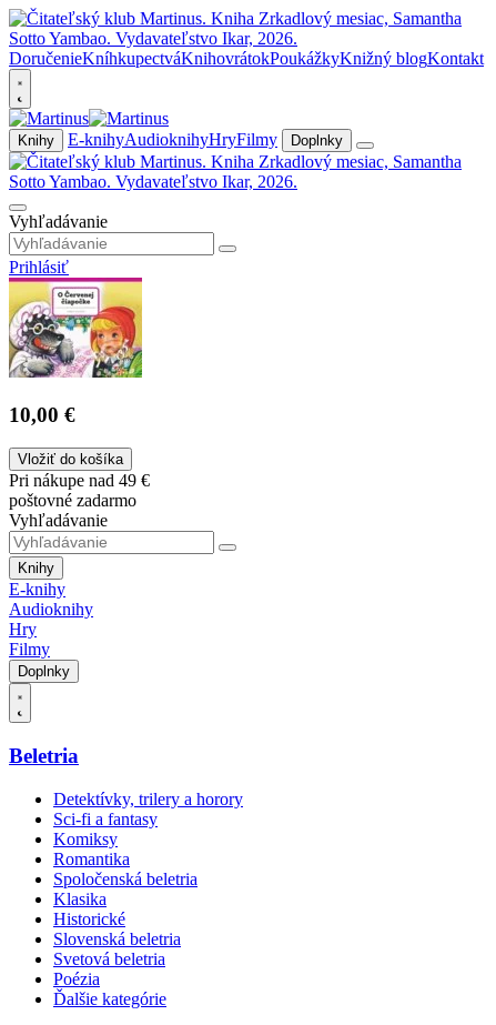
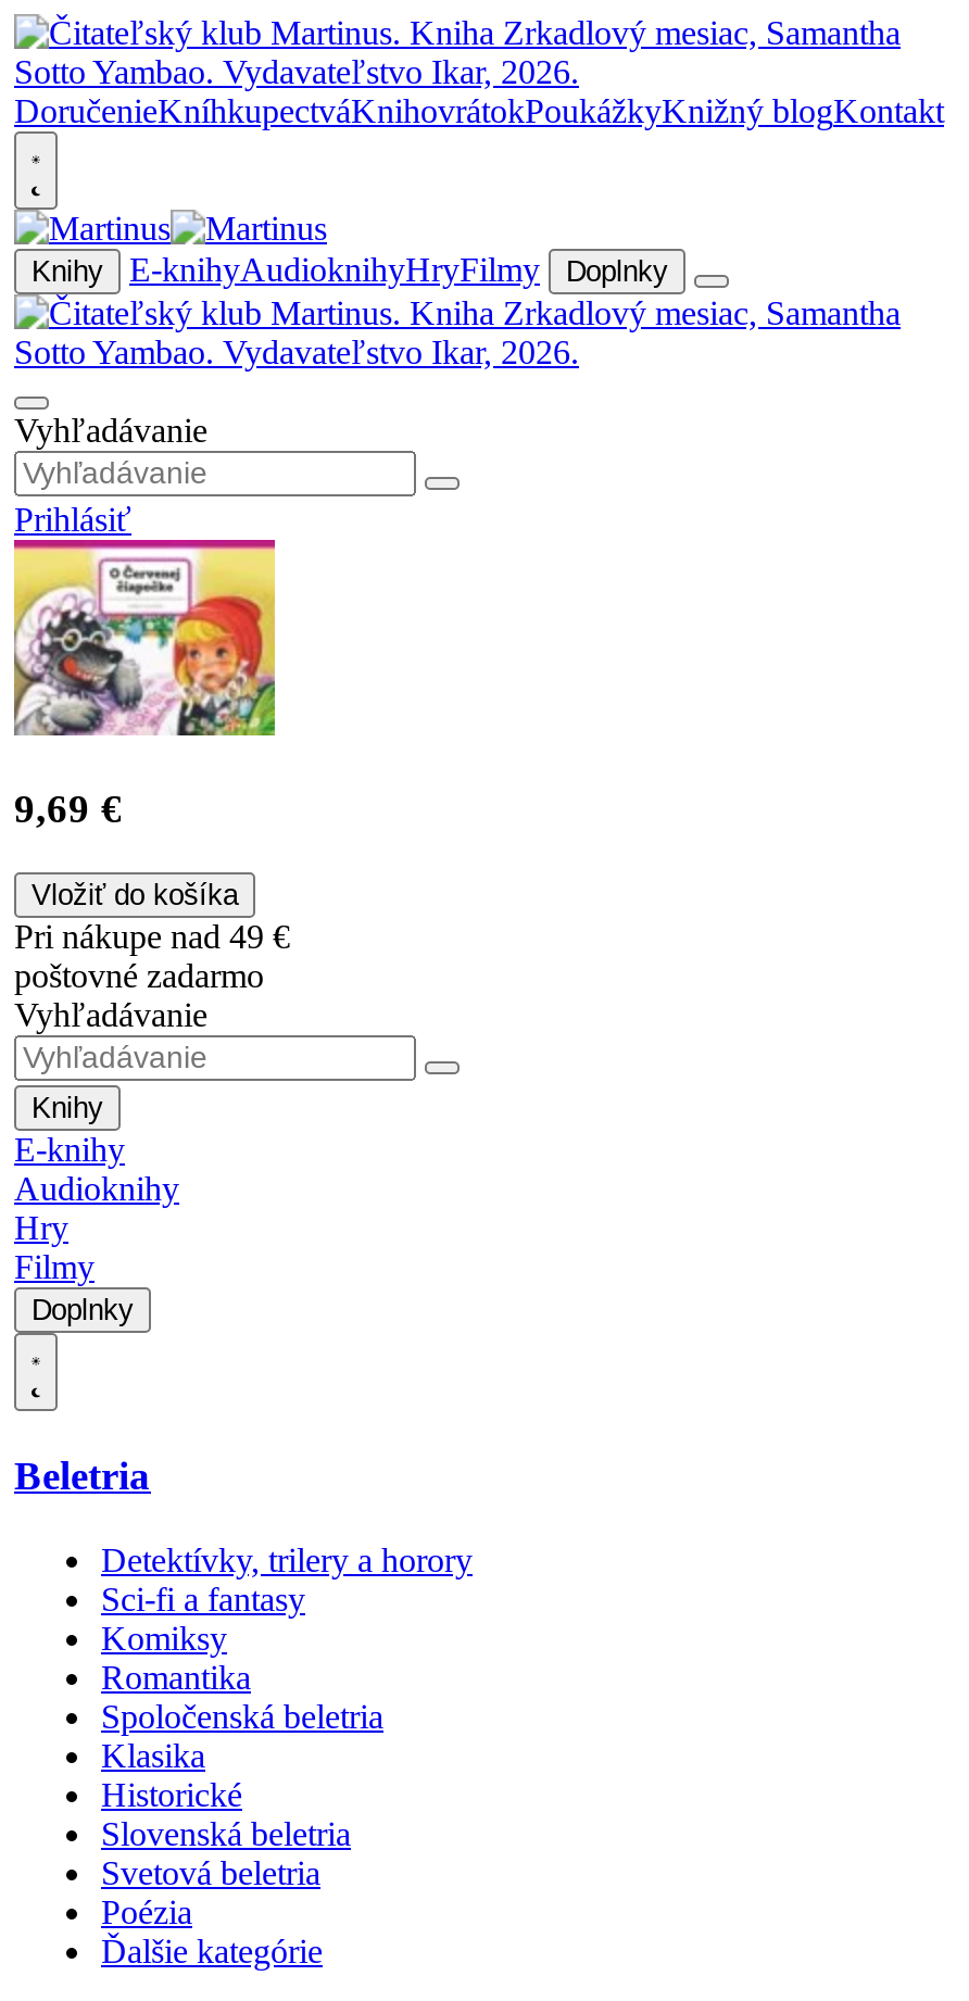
- 10,00 €
+ 9,69 €
